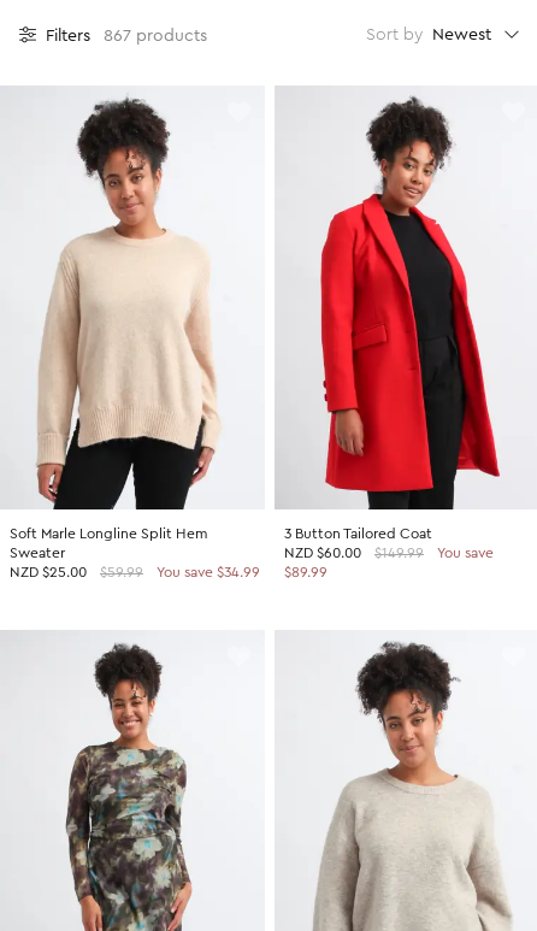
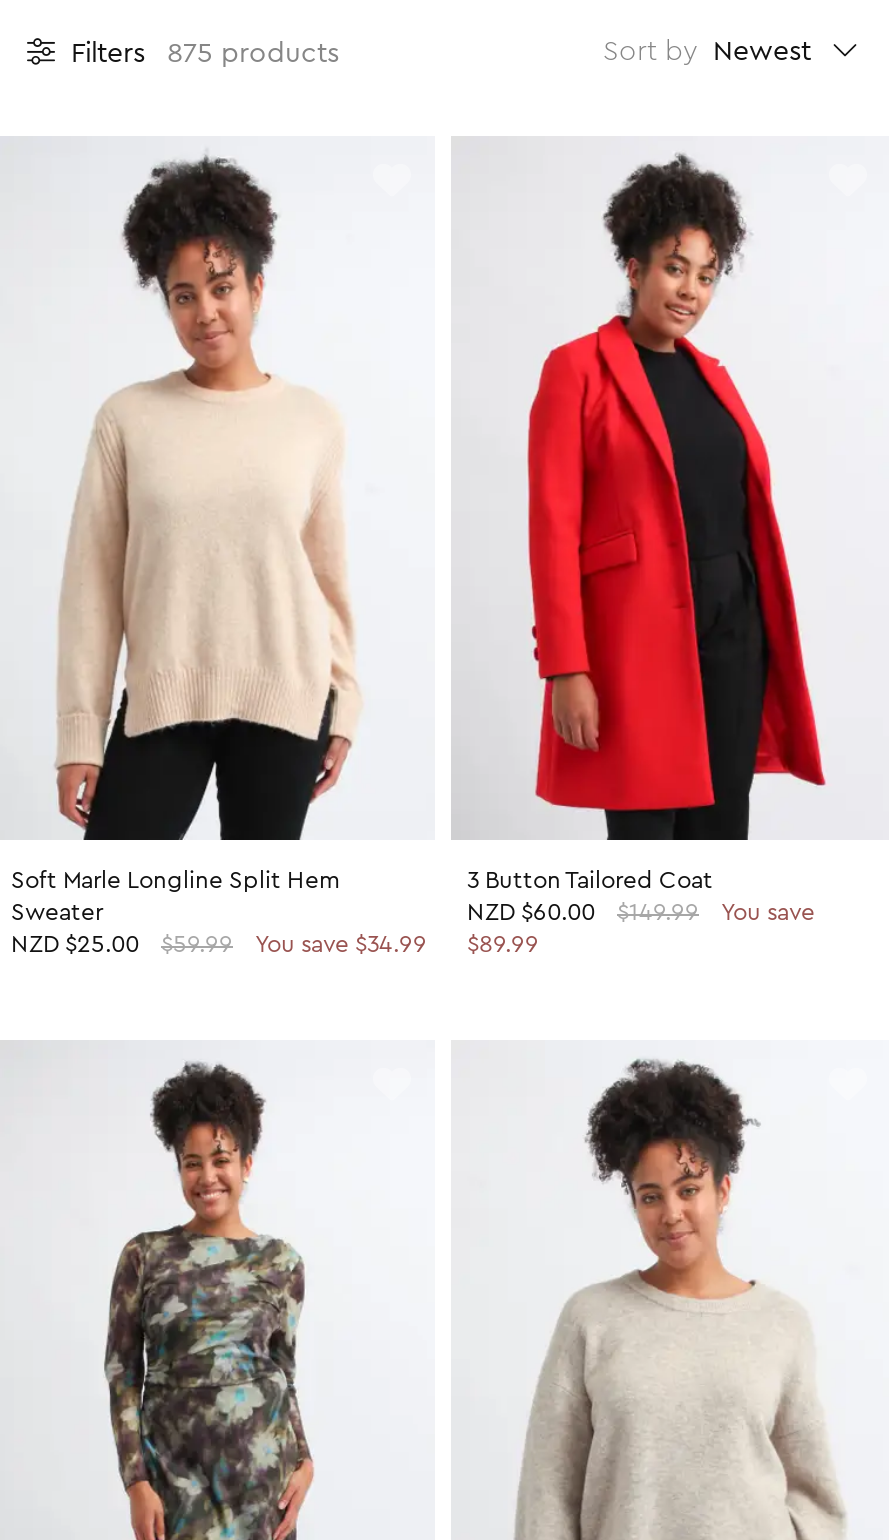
- Filters 867 products
+ Filters 875 products
